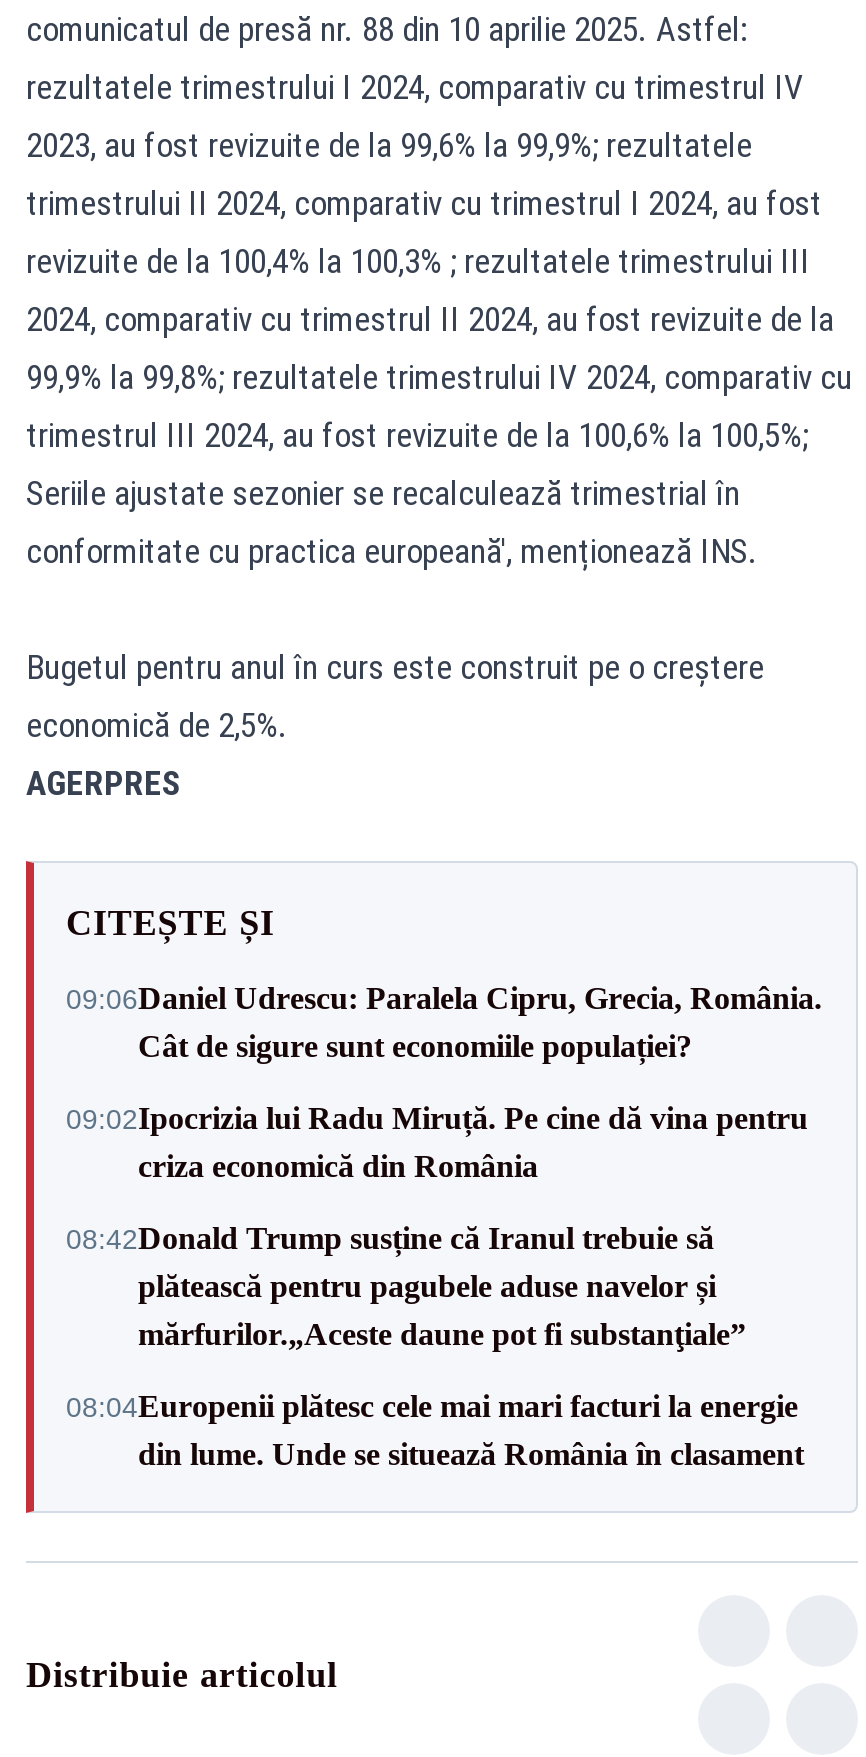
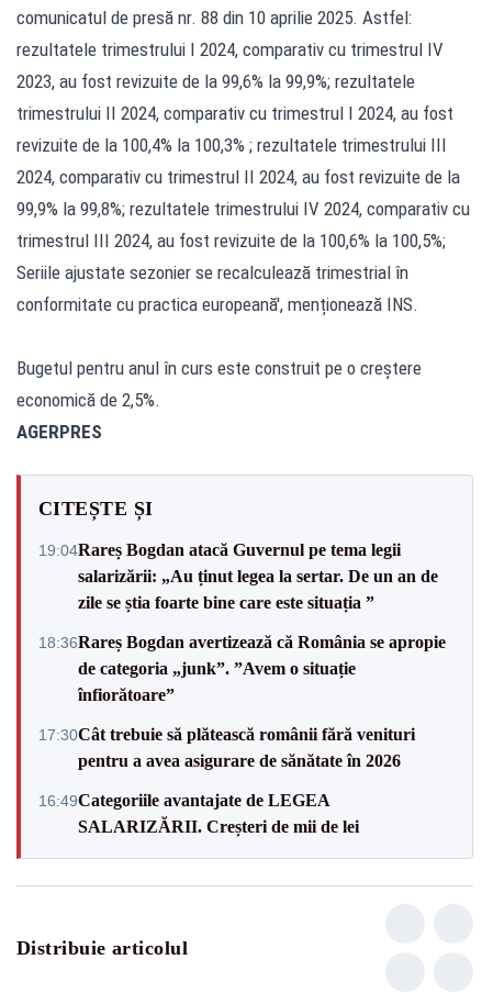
- 09:06Daniel Udrescu: Paralela Cipru, Grecia, România.
- Cât de sigure sunt economiile populației?
+ 19:04Rareș Bogdan atacă Guvernul pe tema legii
+ salarizării: „Au ținut legea la sertar. De un an de
+ zile se știa foarte bine care este situația ”

- 09:02Ipocrizia lui Radu Miruță. Pe cine dă vina pentru
- criza economică din România
+ 18:36Rareș Bogdan avertizează că România se apropie
+ de categoria „junk”. ”Avem o situație
+ înfiorătoare”

- 08:42Donald Trump susține că Iranul trebuie să
- plătească pentru pagubele aduse navelor și
- mărfurilor.„Aceste daune pot fi substanţiale”
+ 17:30Cât trebuie să plătească românii fără venituri
+ pentru a avea asigurare de sănătate în 2026

- 08:04Europenii plătesc cele mai mari facturi la energie
- din lume. Unde se situează România în clasament
+ 16:49Categoriile avantajate de LEGEA
+ SALARIZĂRII. Creșteri de mii de lei
